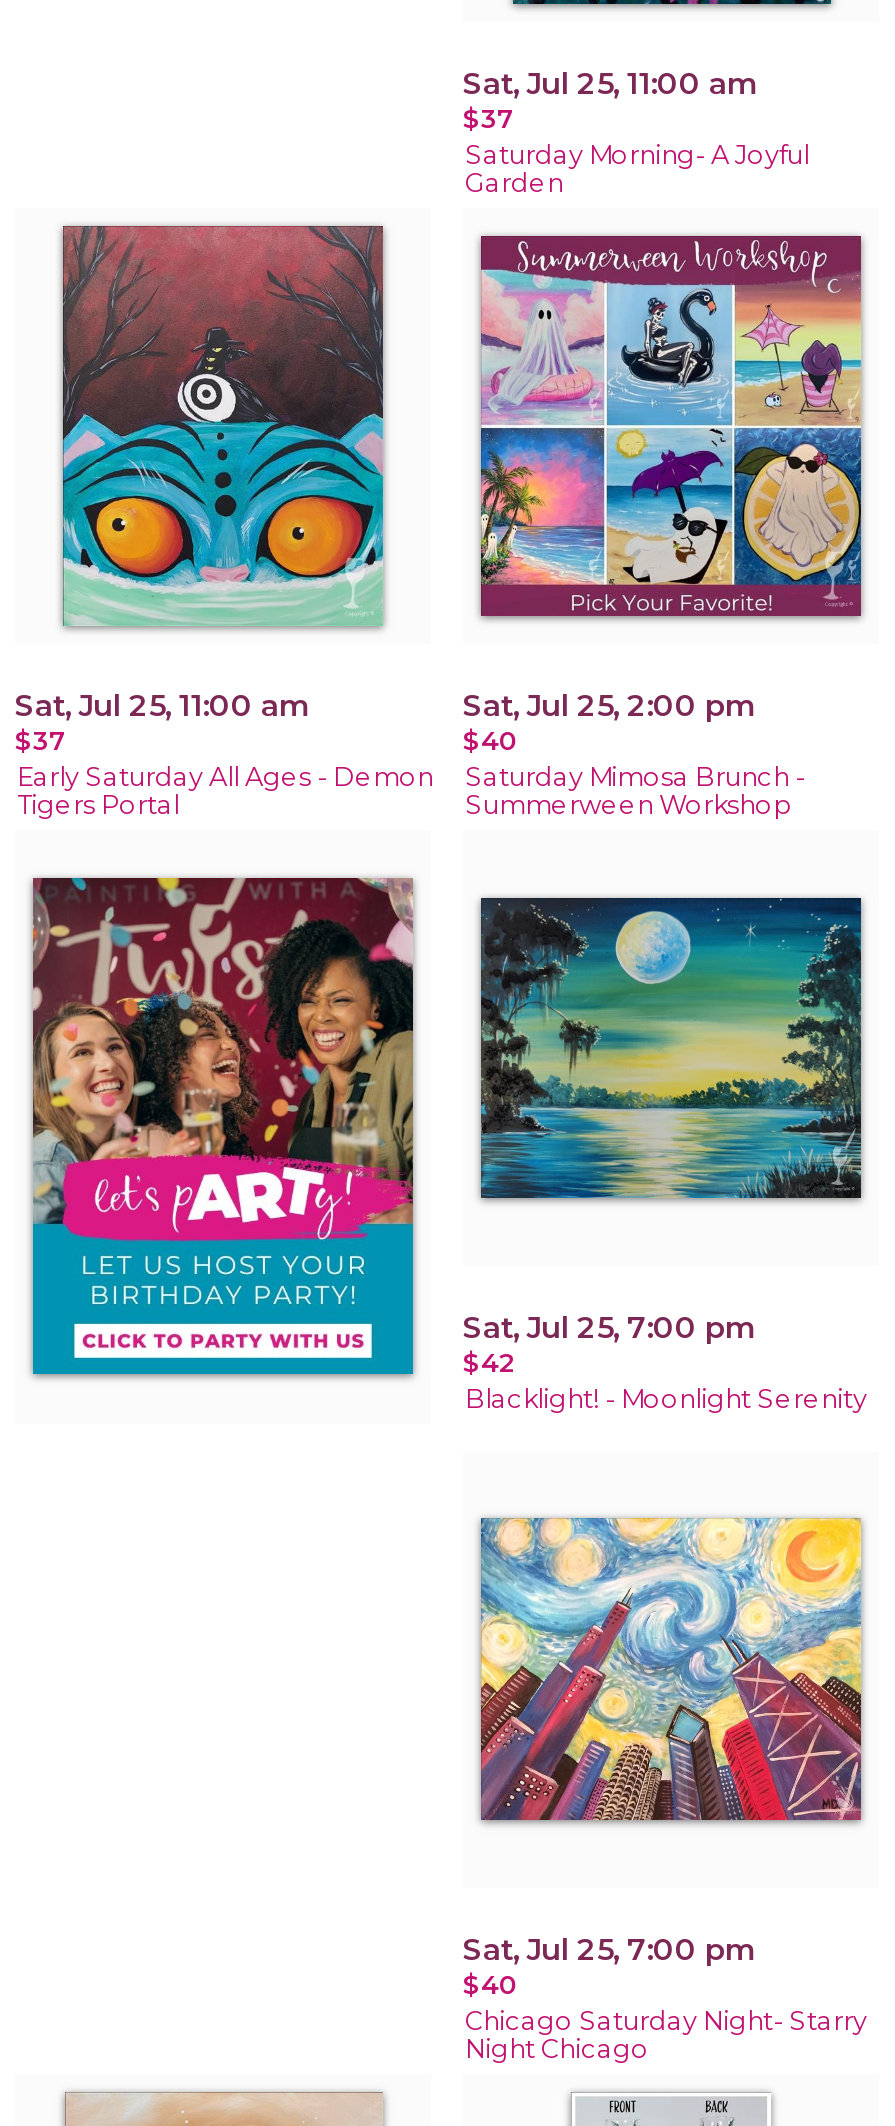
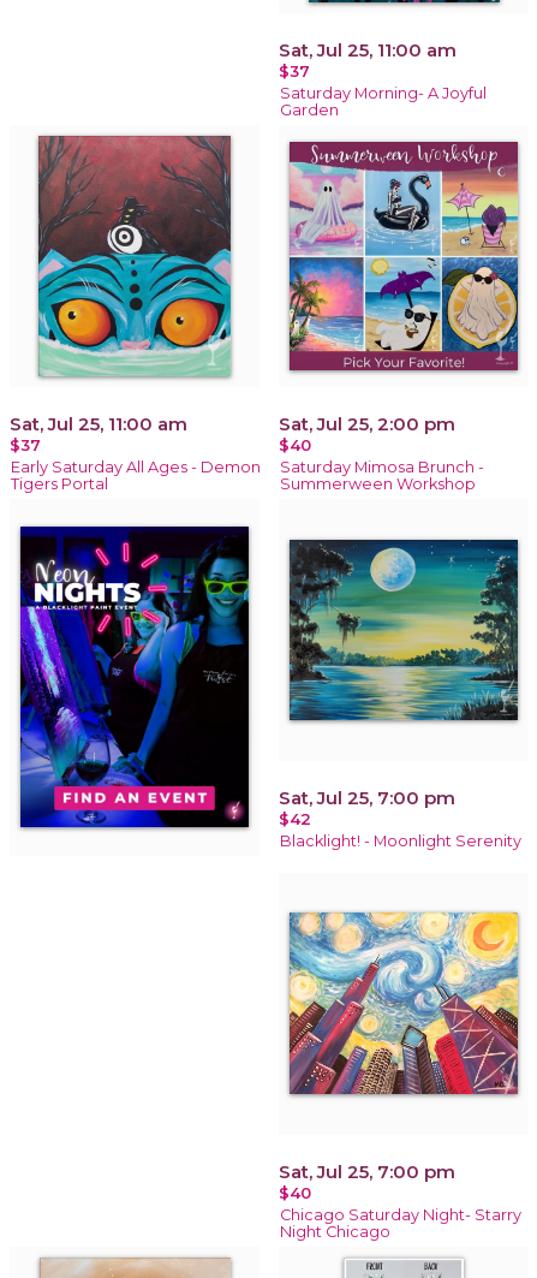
- [image]
+ [image]
